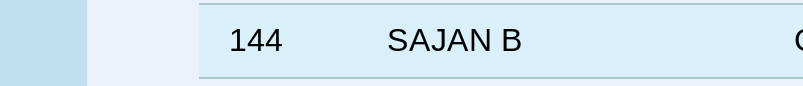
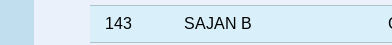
- 144
+ 143
